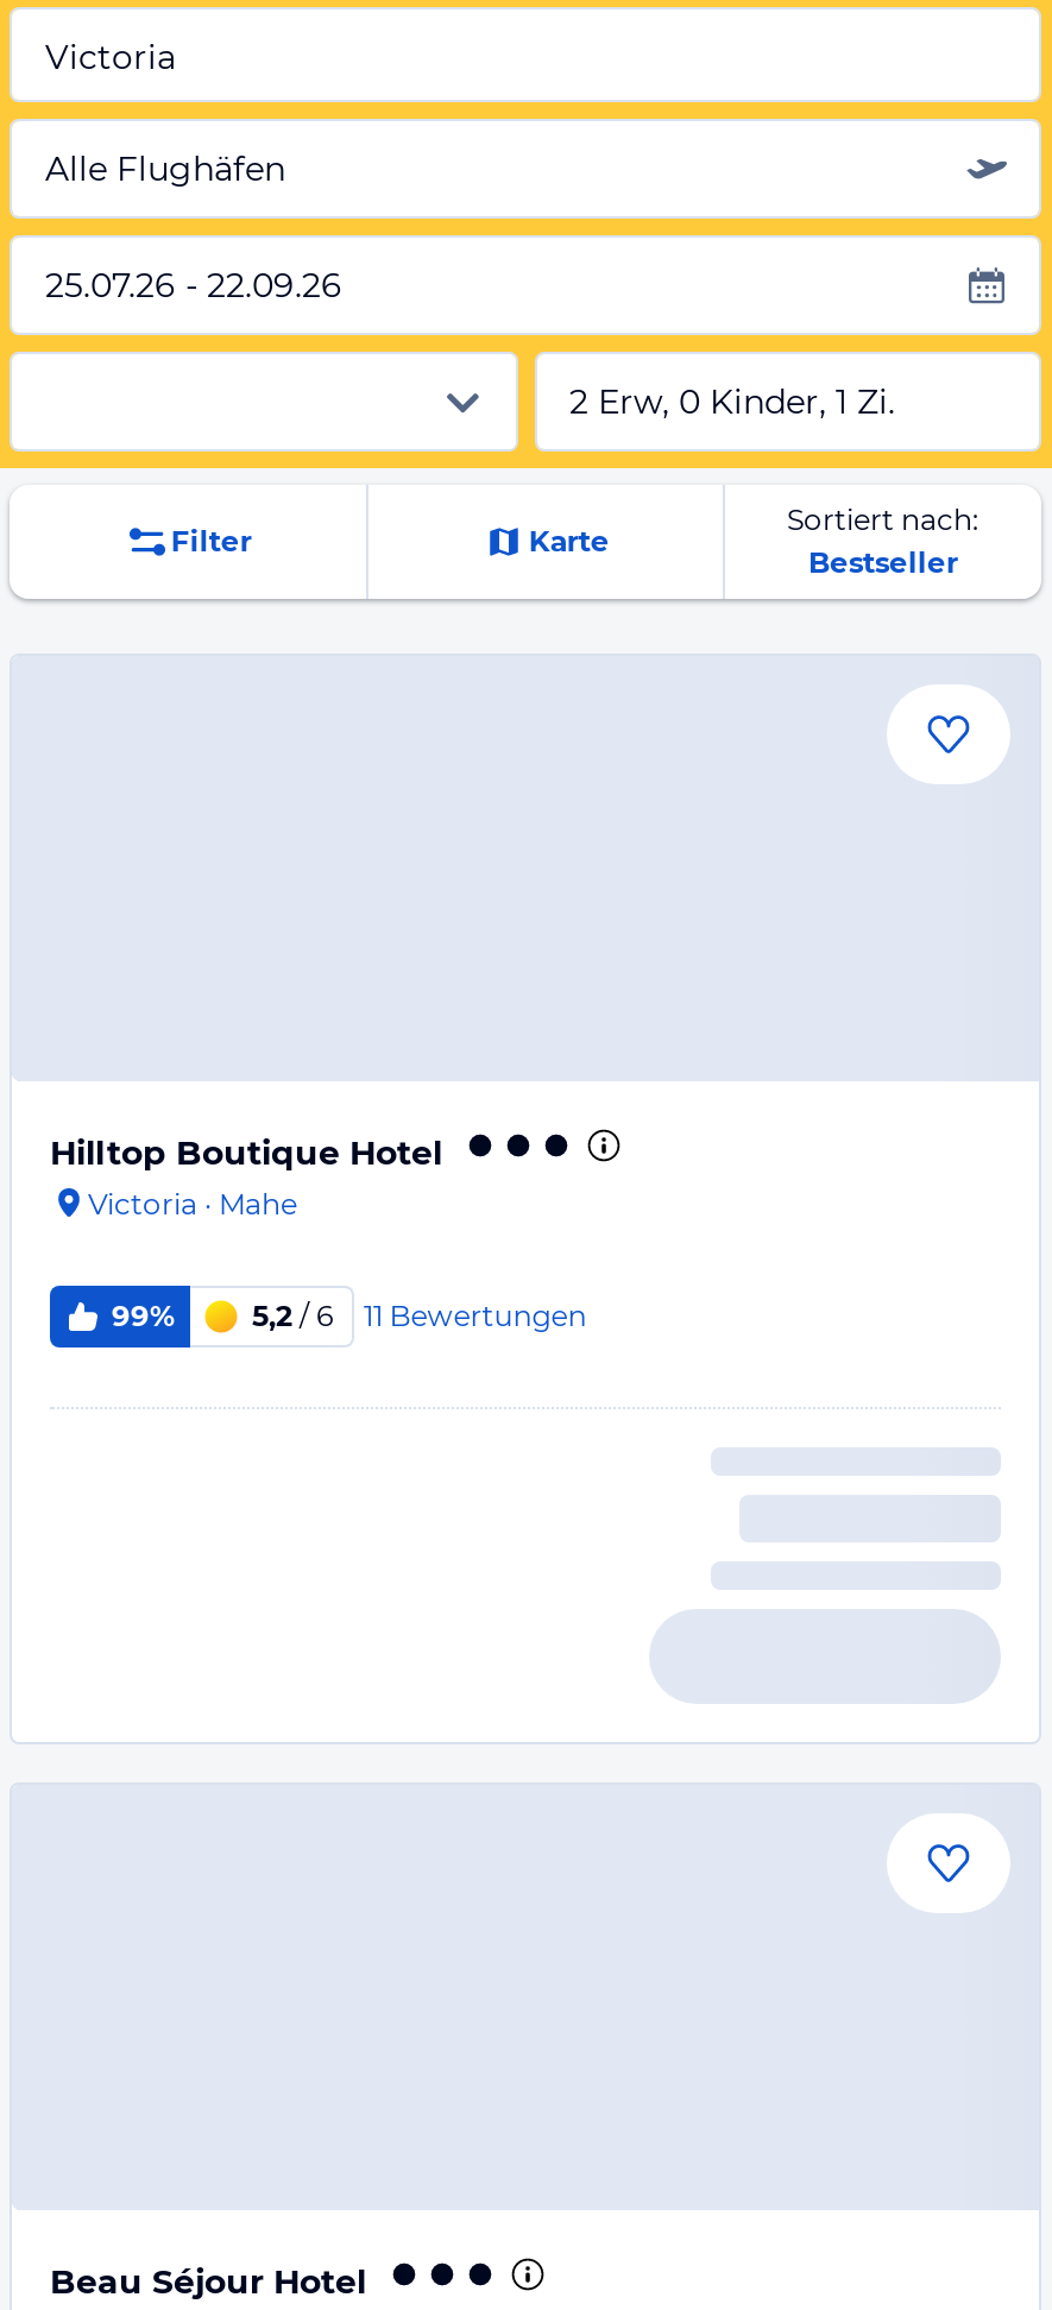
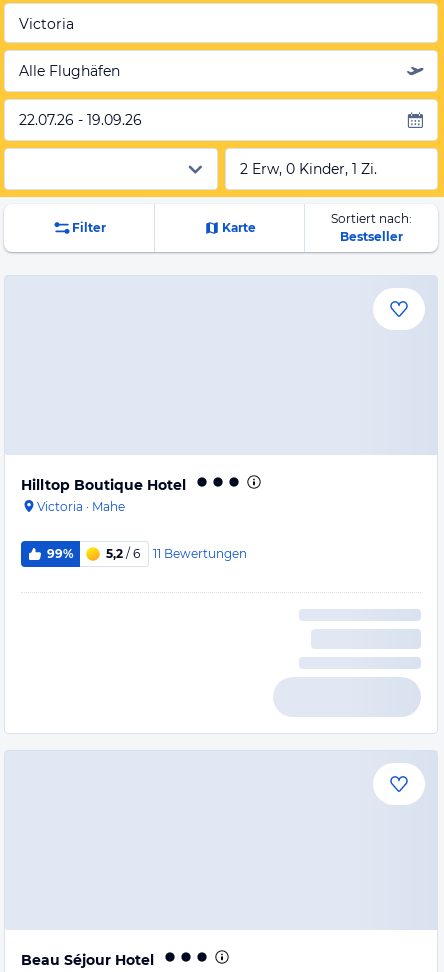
- 25.07.26 - 22.09.26
+ 22.07.26 - 19.09.26
